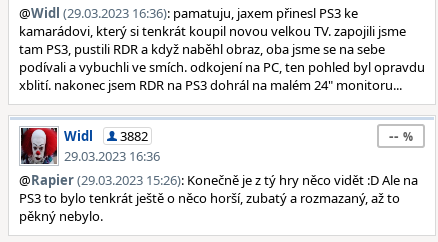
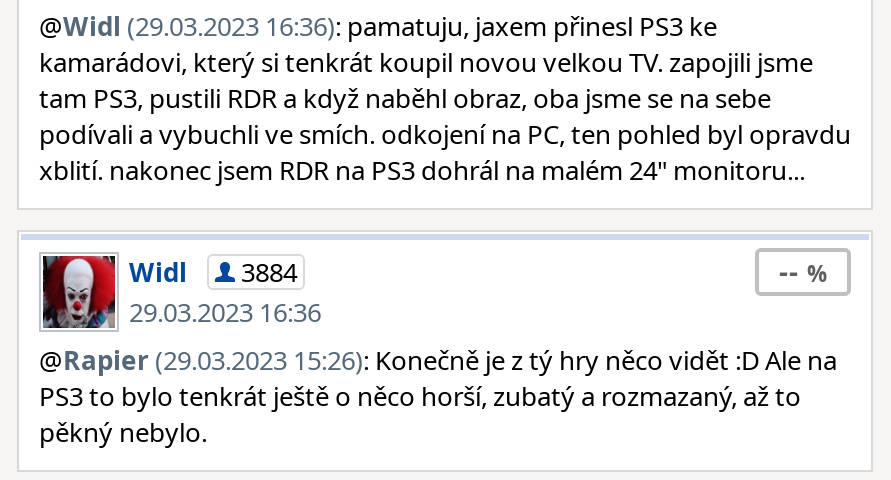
- Widl 3882
+ Widl 3884
